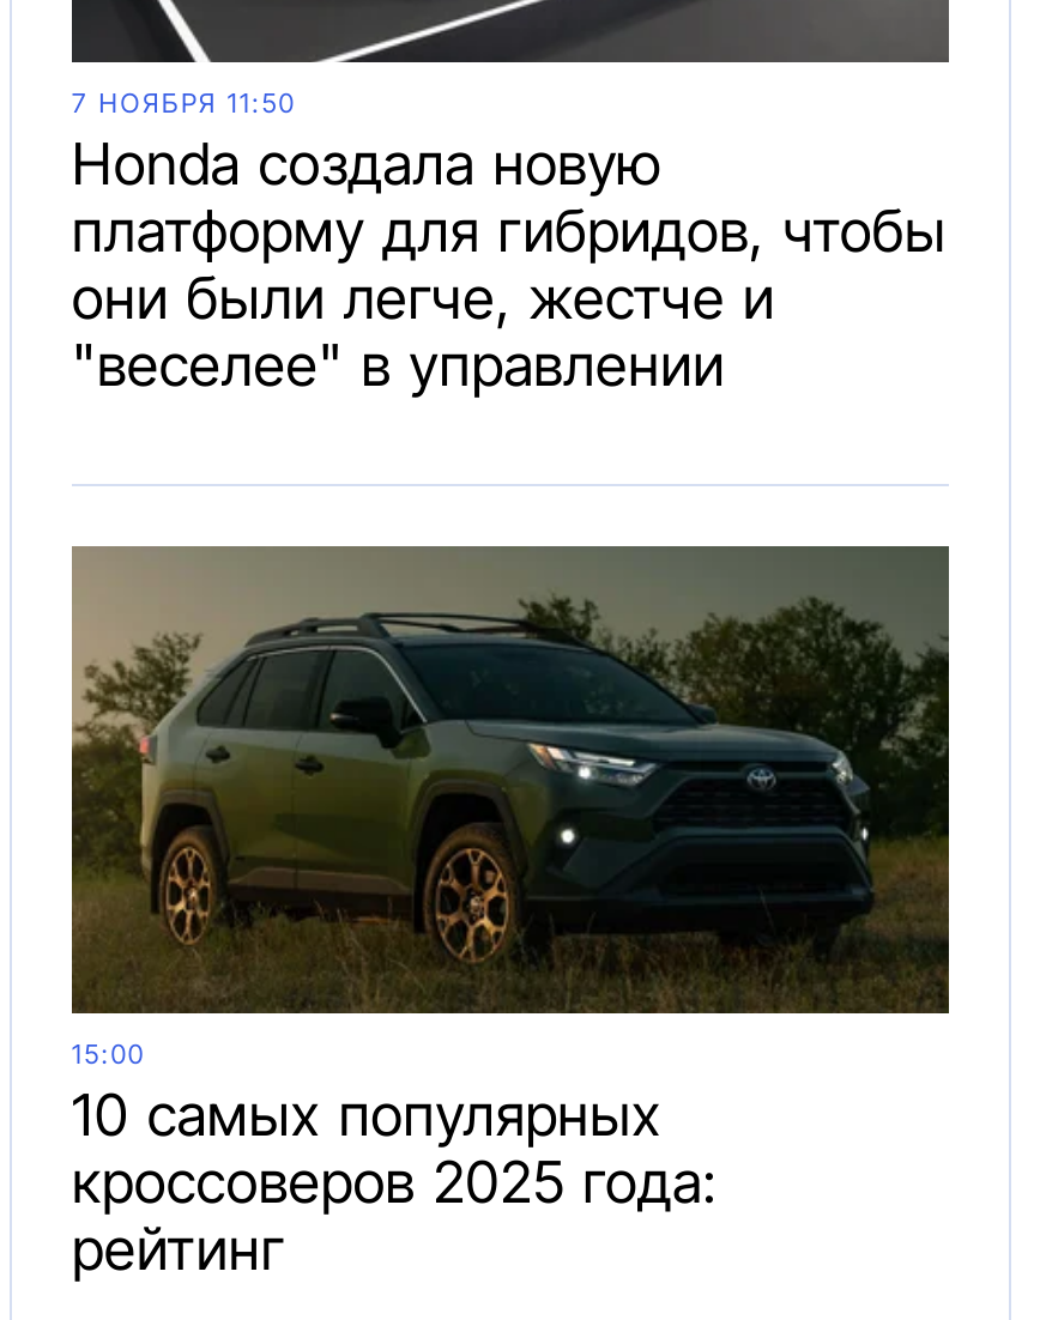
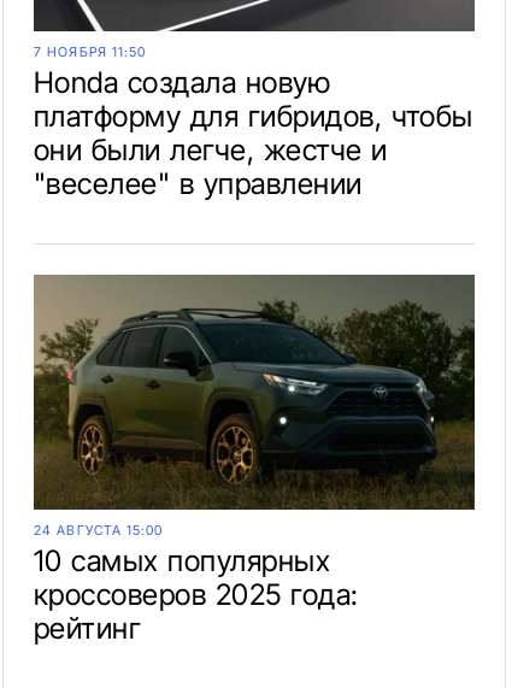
- 15:00
+ 24 АВГУСТА 15:00
